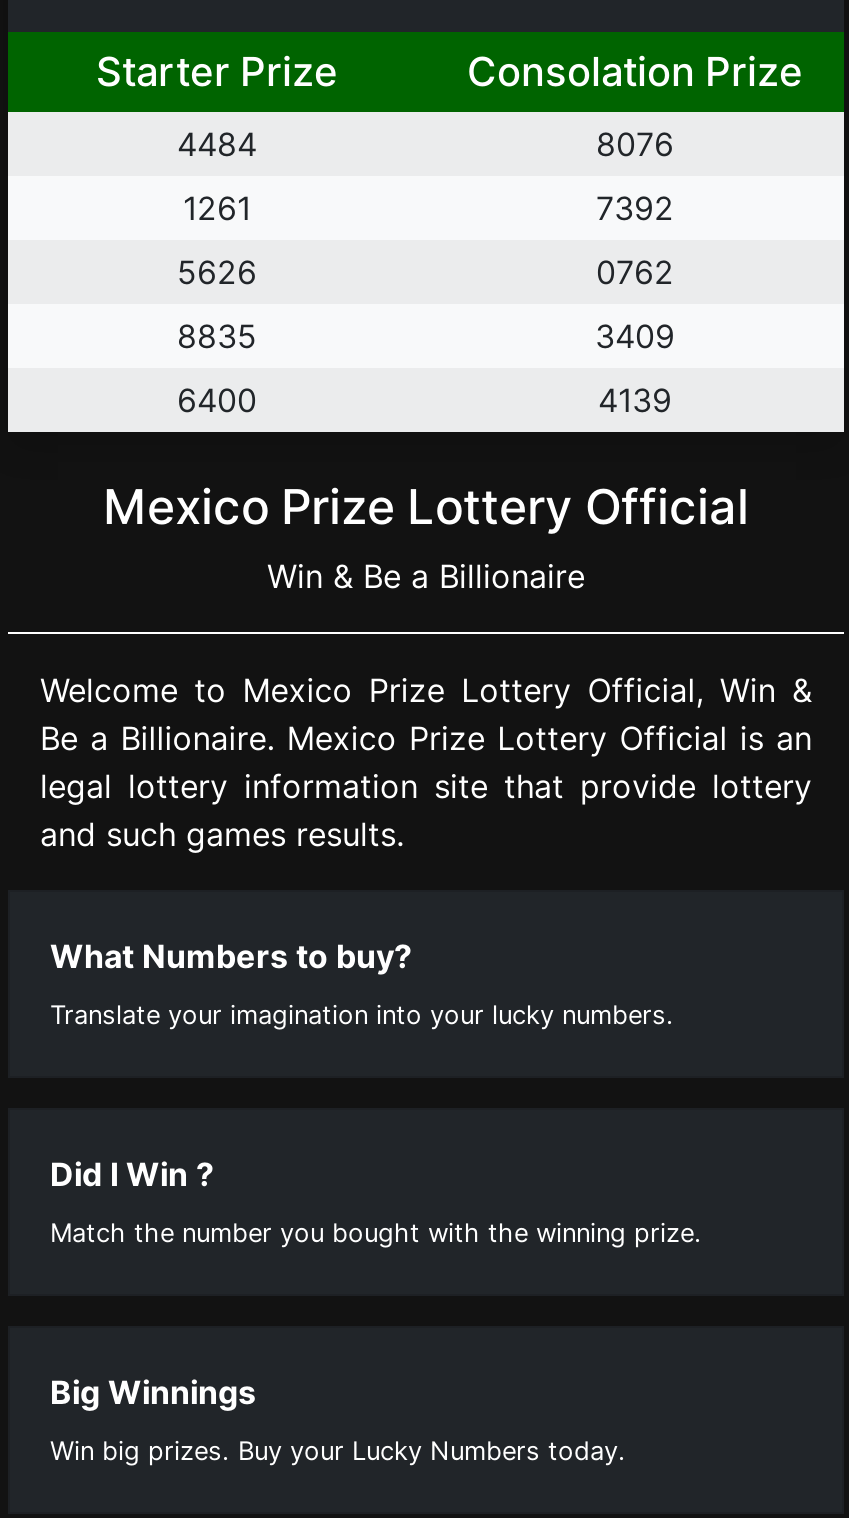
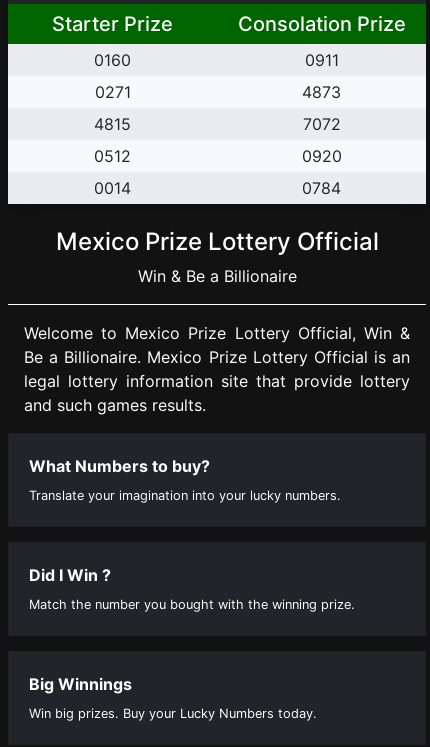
- 4484
+ 0160

- 8076
+ 0911

- 1261
+ 0271

- 7392
+ 4873

- 5626
+ 4815

- 0762
+ 7072

- 8835
+ 0512

- 3409
+ 0920

- 6400
+ 0014

- 4139
+ 0784
